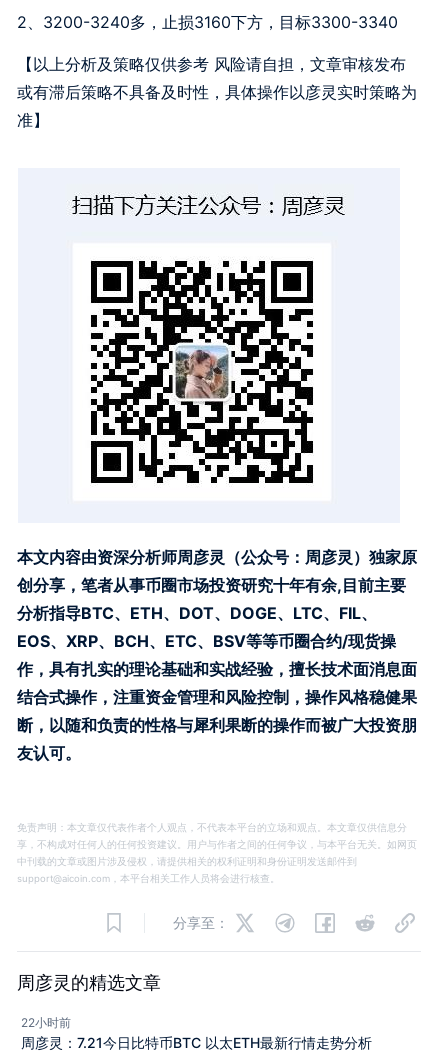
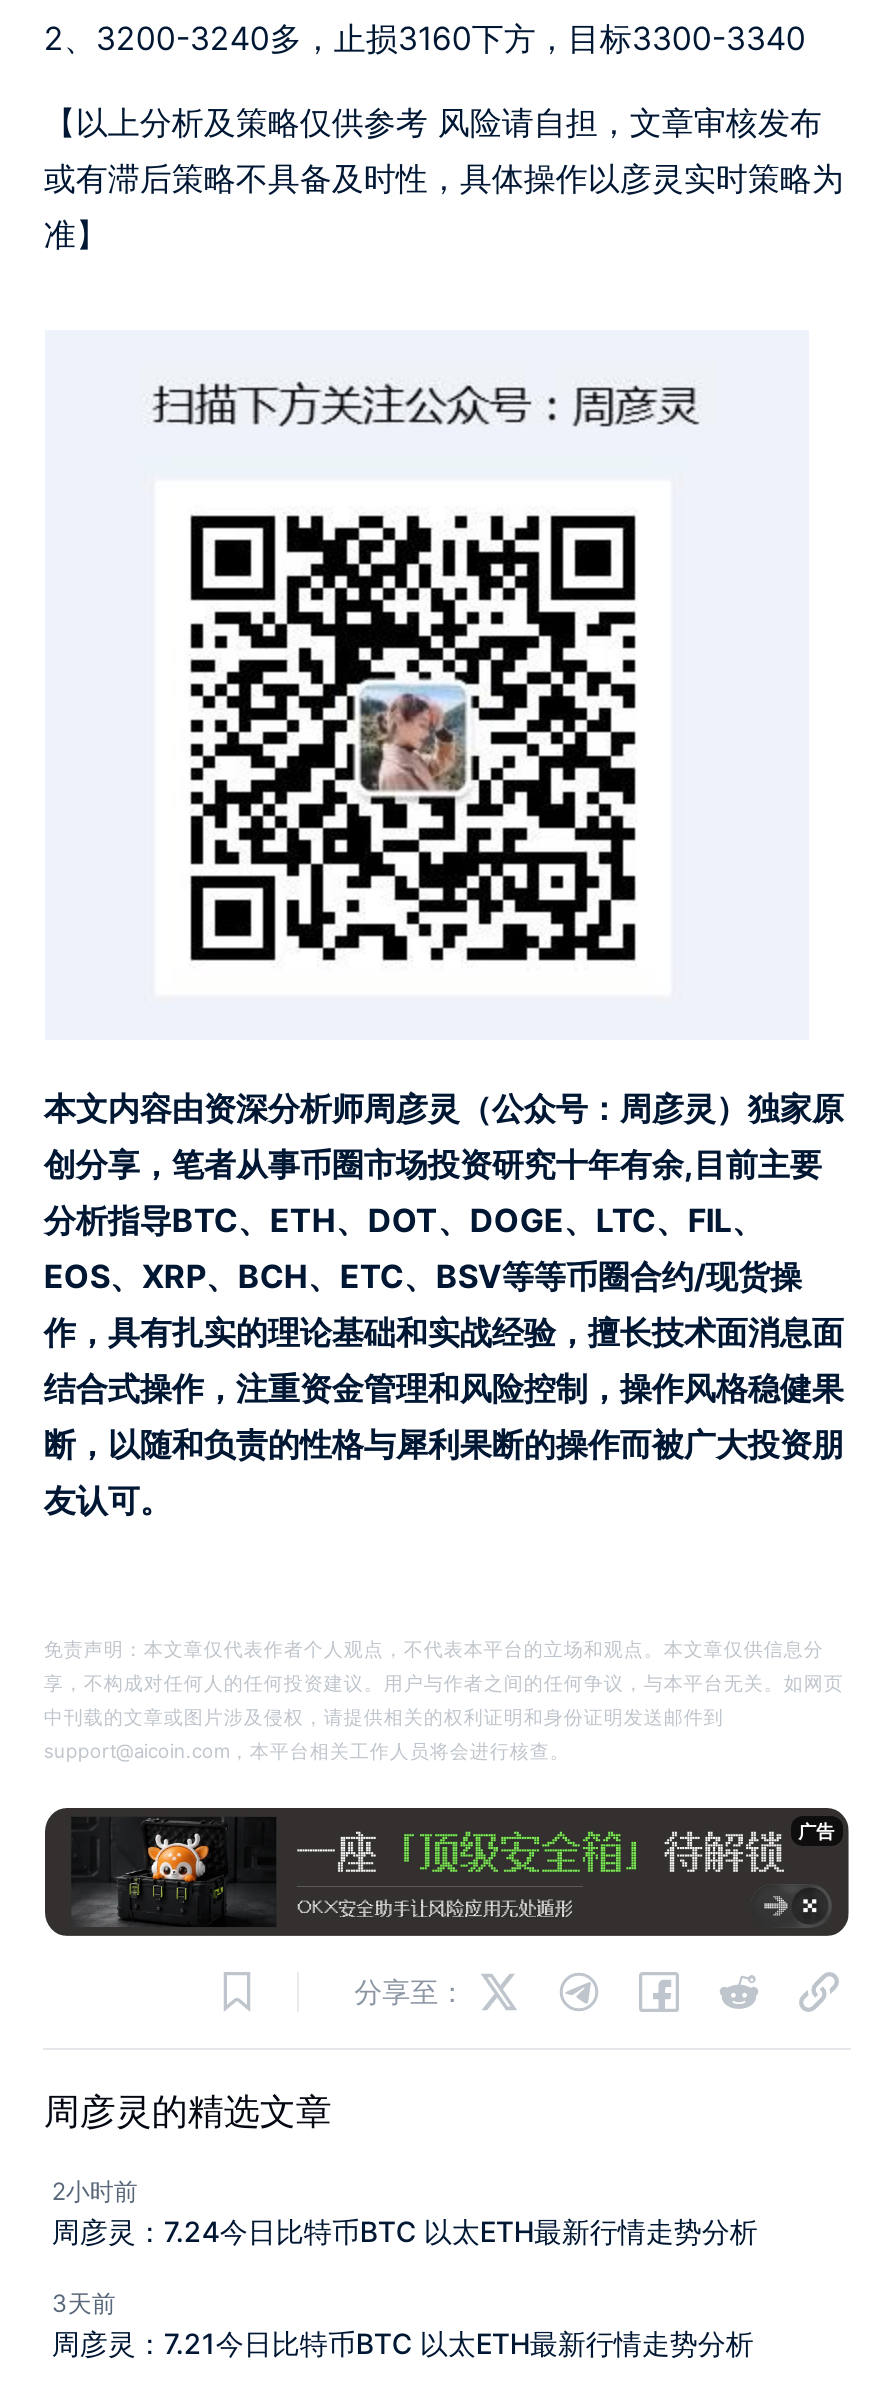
+ [image]
+ 广告

- 22小时前
+ 2小时前
+ 周彦灵：7.24今日比特币BTC 以太ETH最新行情走势分析
+ 3天前
